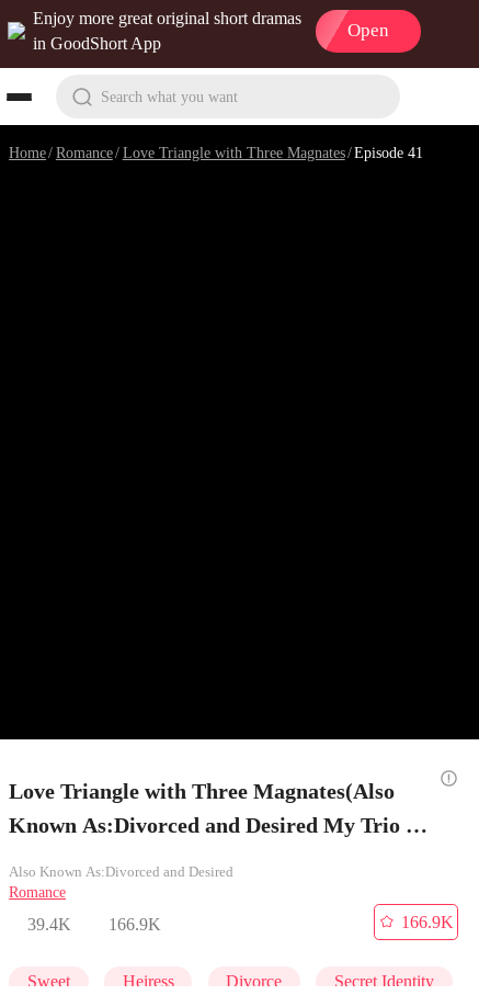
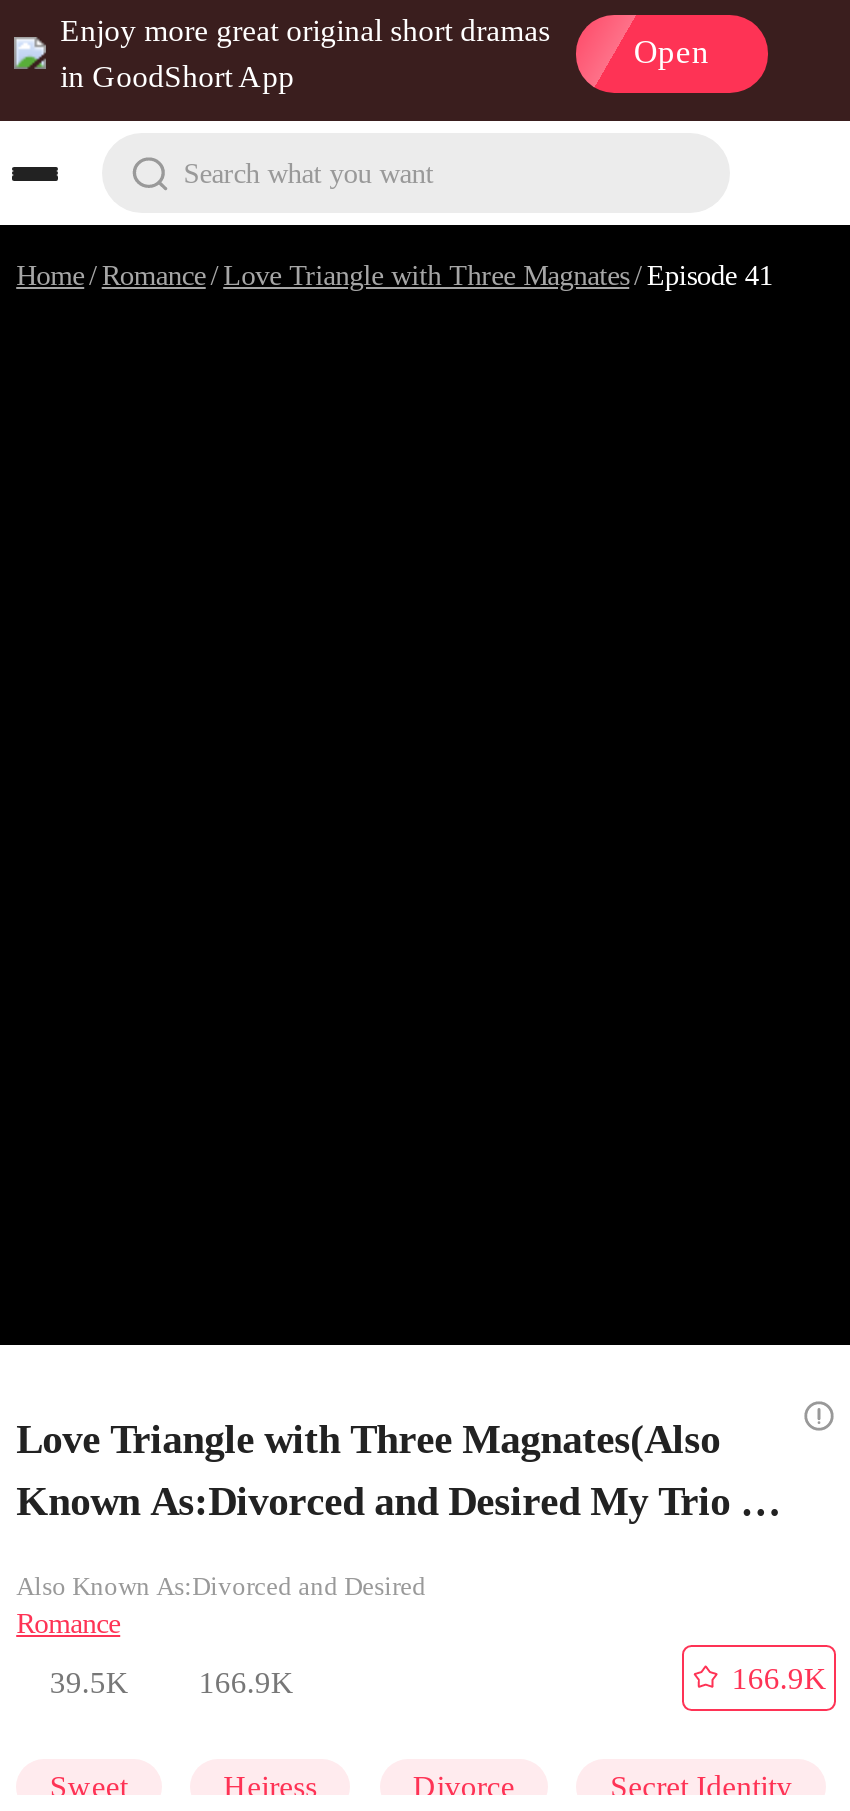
- 39.4K
+ 39.5K
